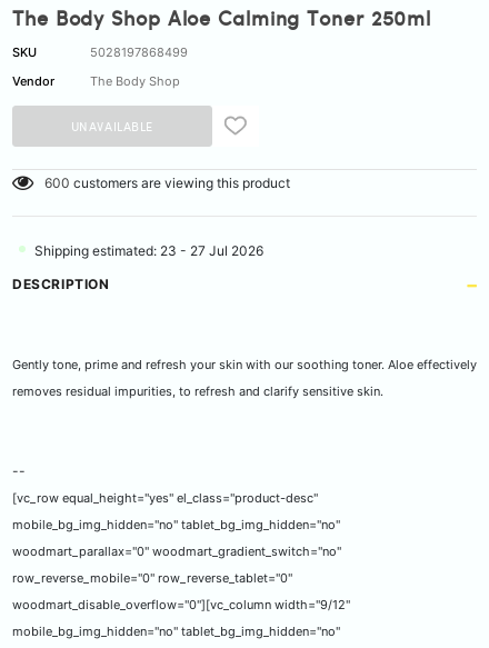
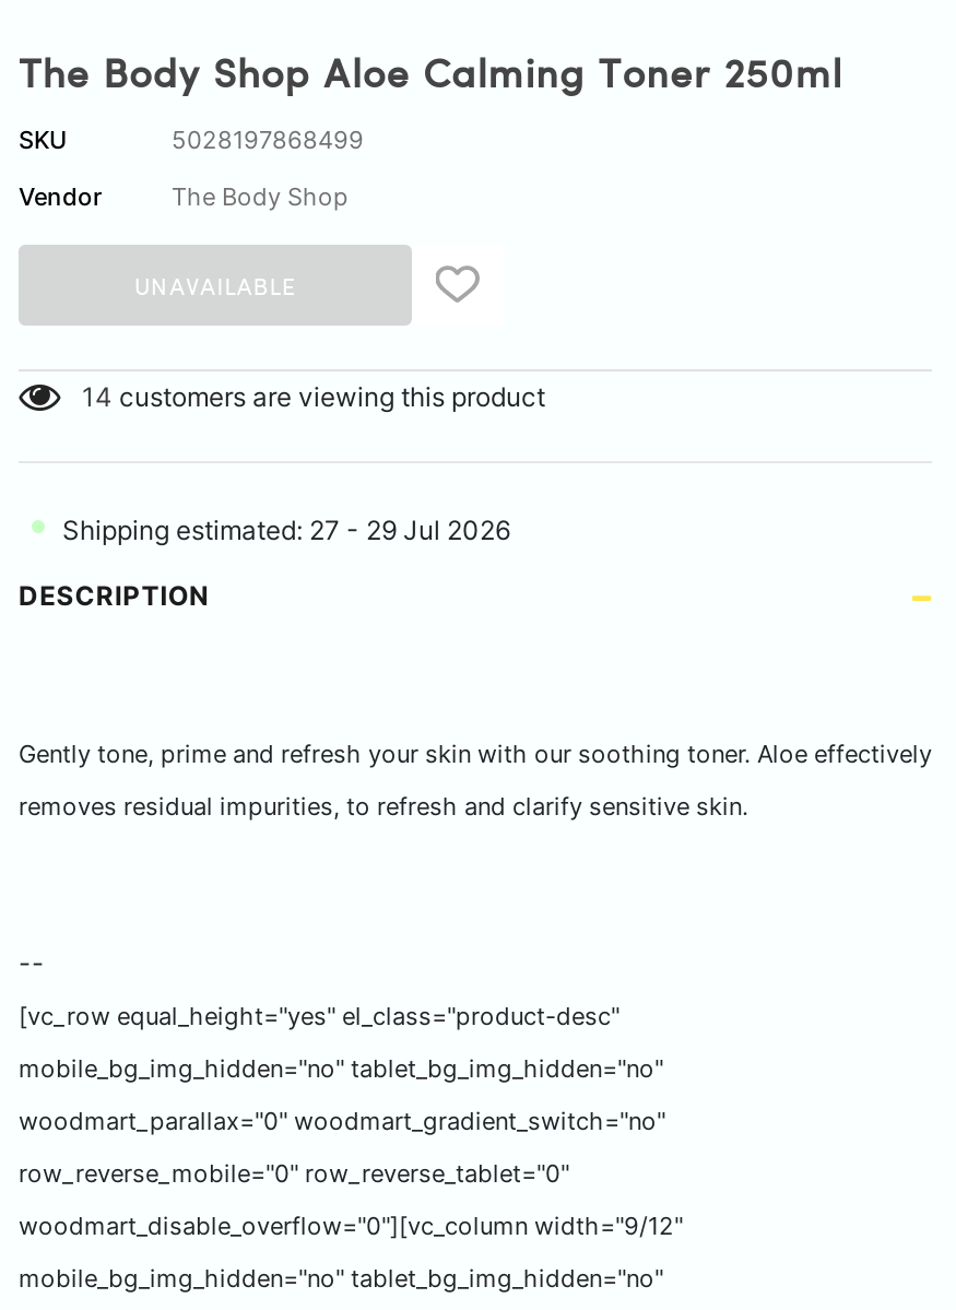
- 600 customers are viewing this product
+ 14 customers are viewing this product

- Shipping estimated: 23 - 27 Jul 2026
+ Shipping estimated: 27 - 29 Jul 2026
